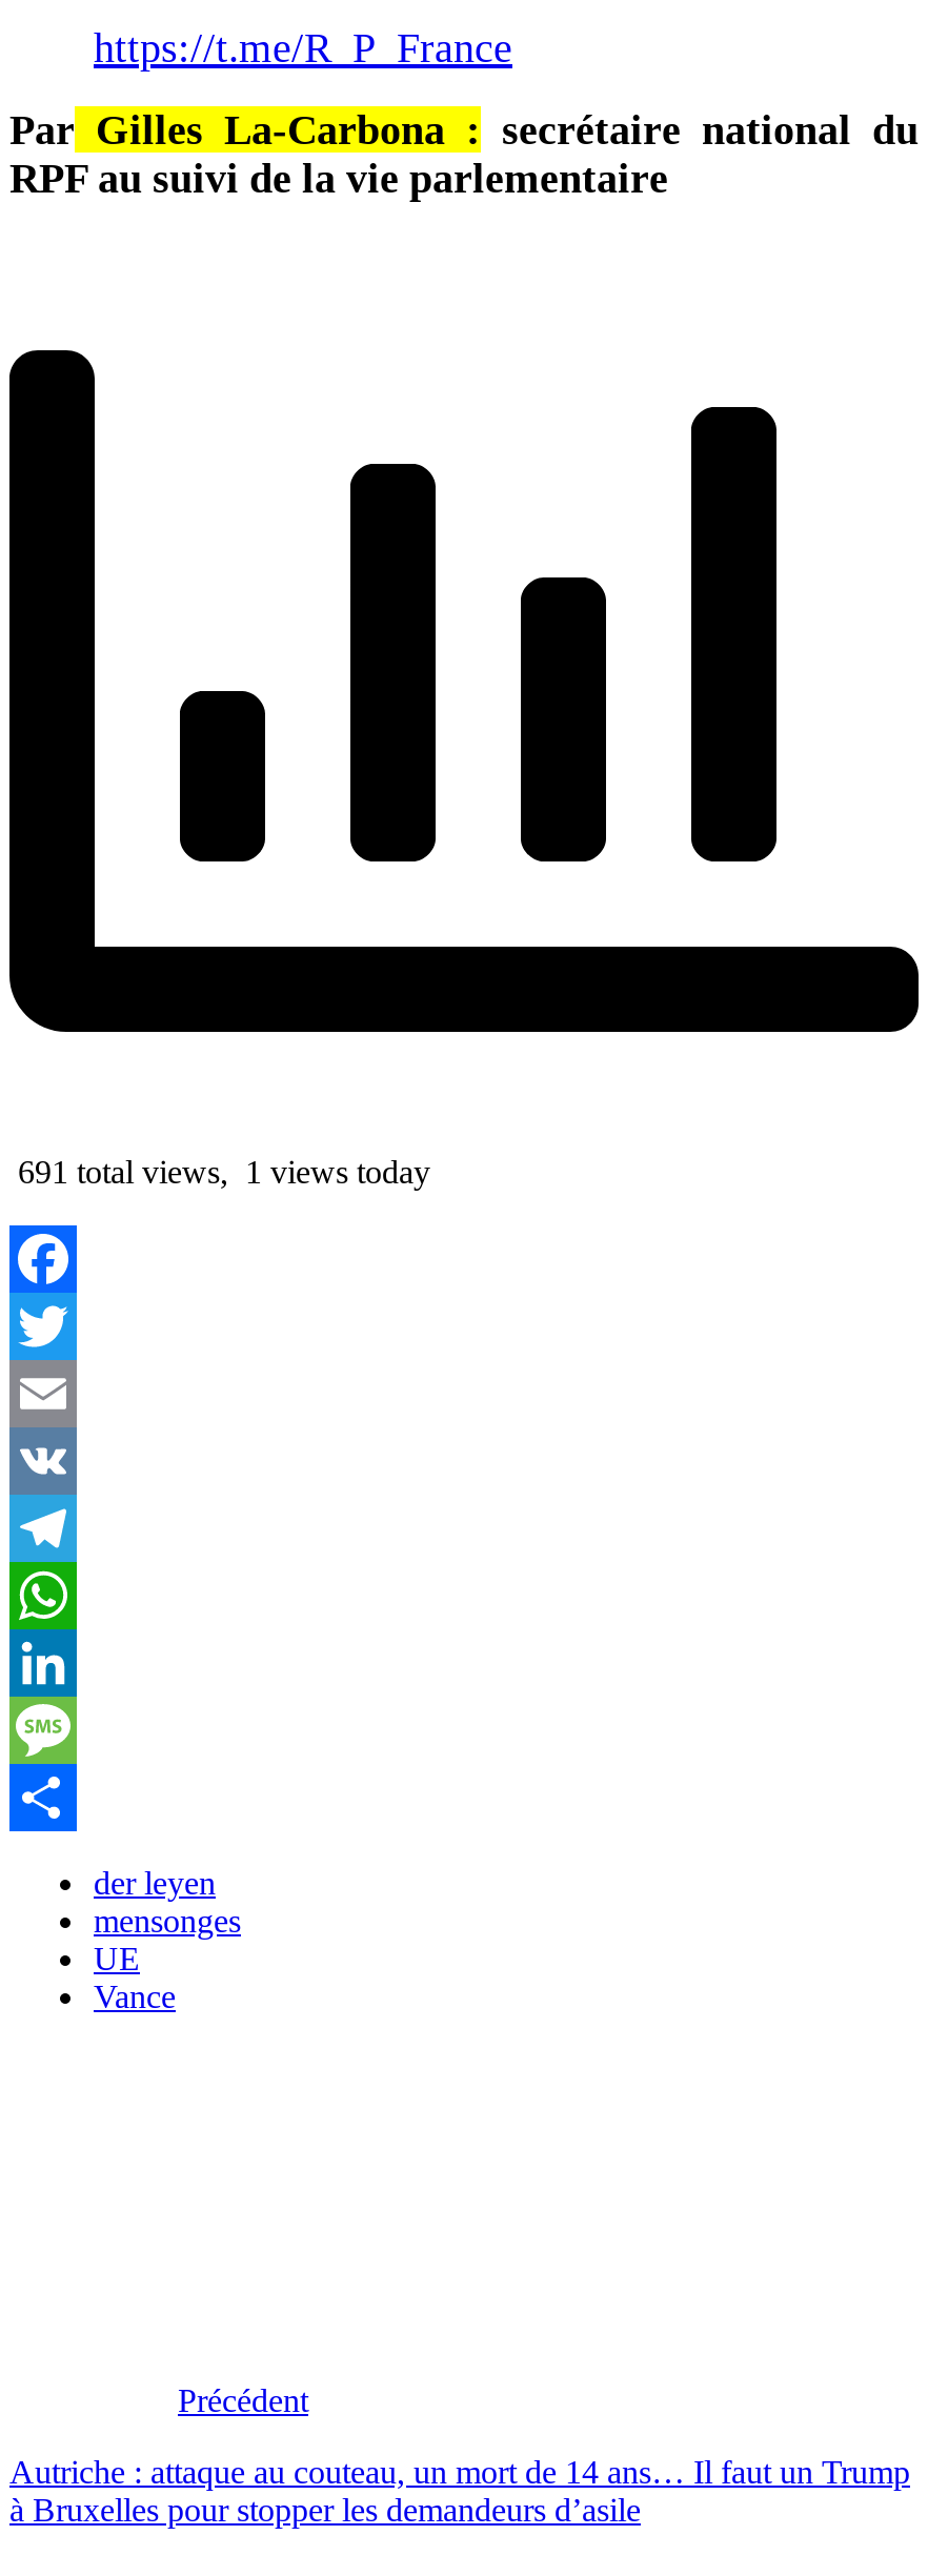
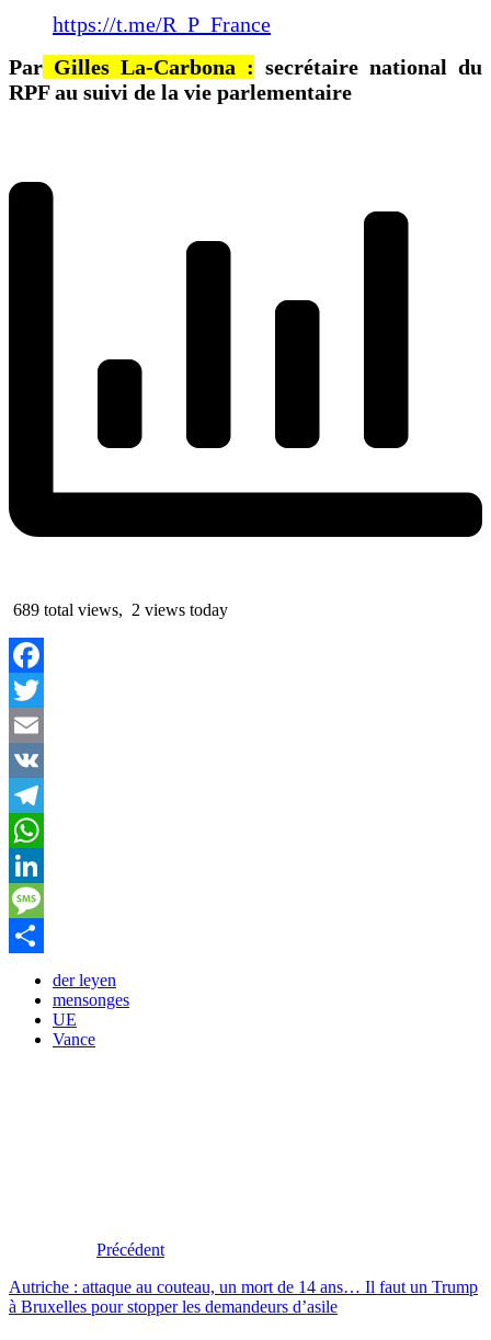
- 691 total views, 1 views today
+ 689 total views, 2 views today
